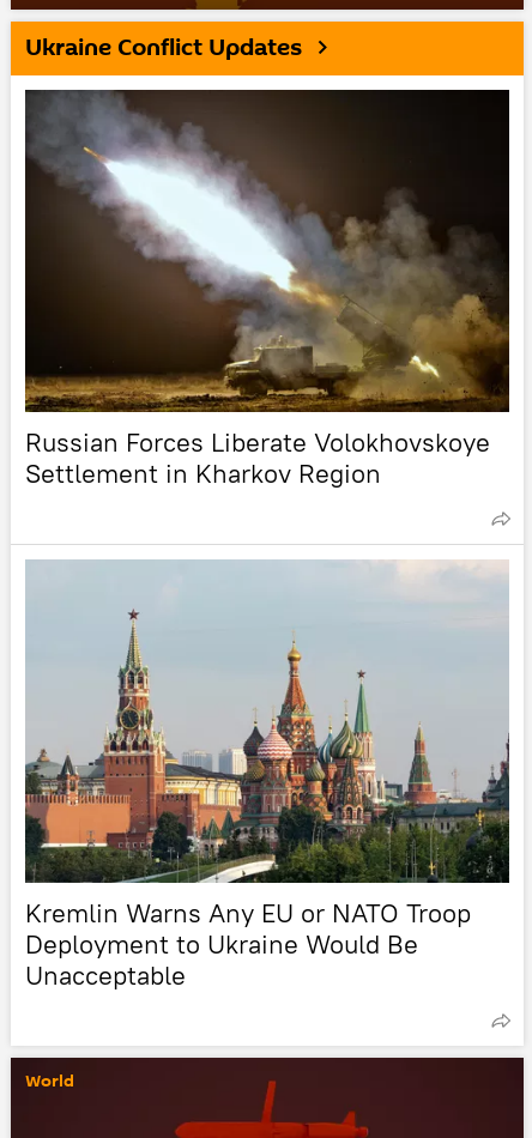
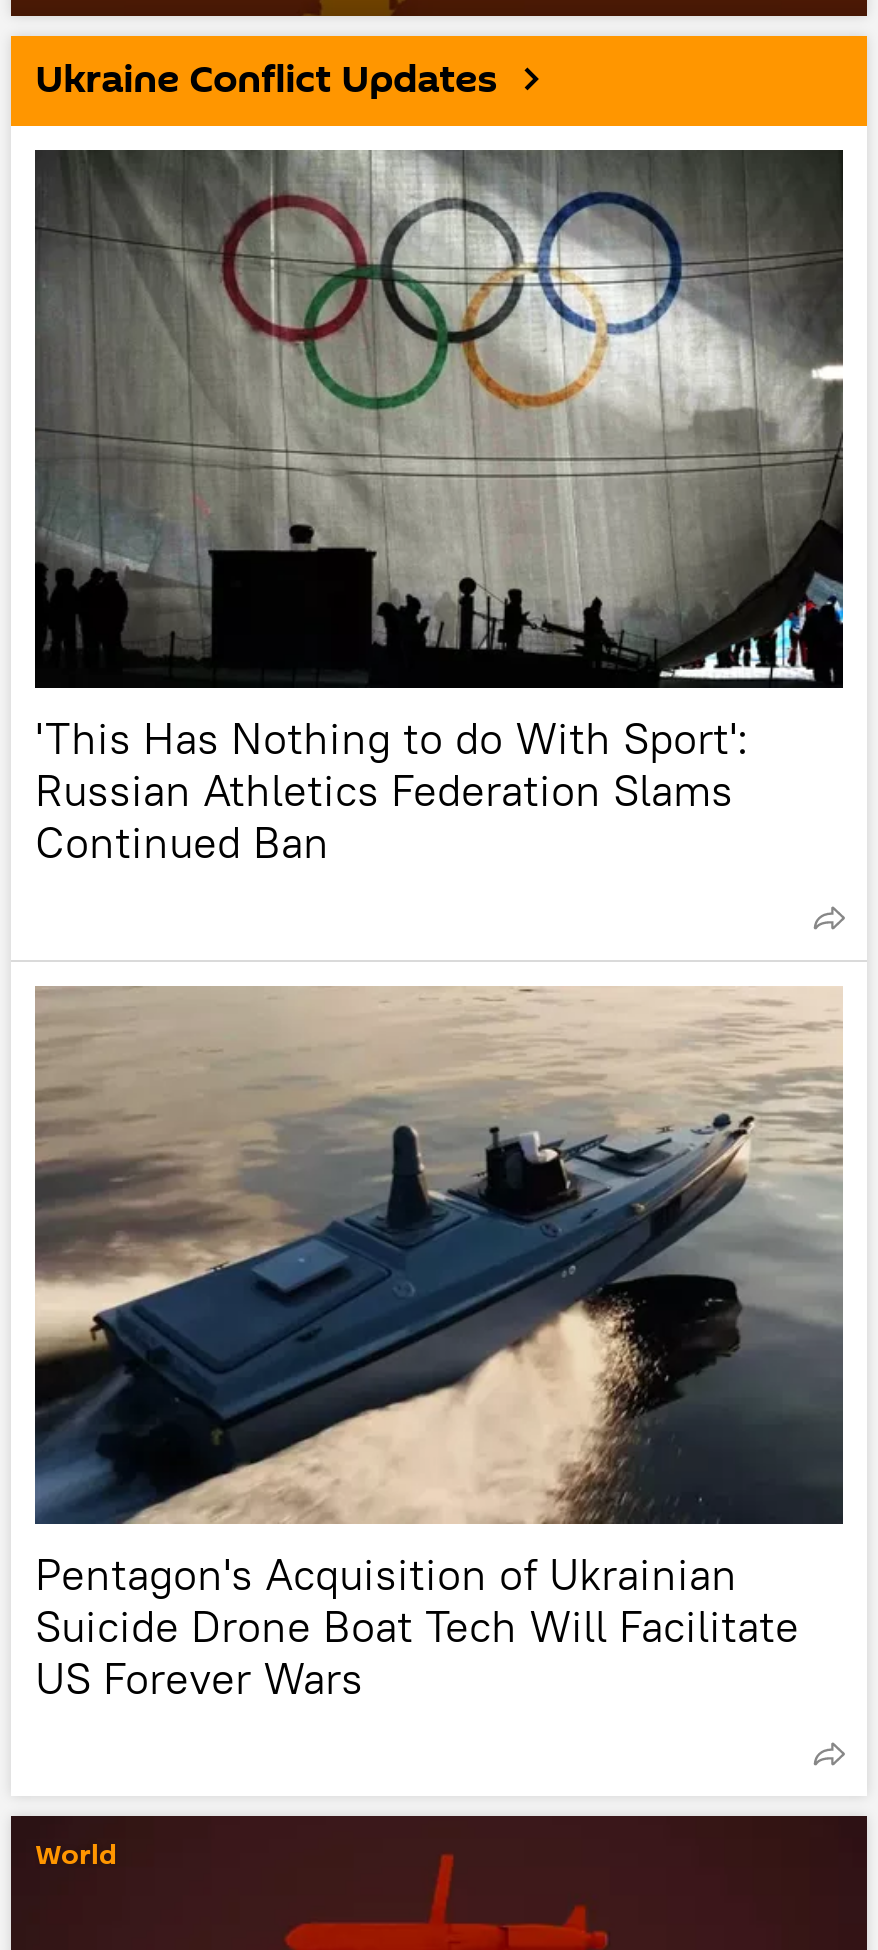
- [image]
- Russian Forces Liberate Volokhovskoye
- Settlement in Kharkov Region
+ [image]
+ 'This Has Nothing to do With Sport':
+ Russian Athletics Federation Slams
+ Continued Ban

- [image]
- Kremlin Warns Any EU or NATO Troop
- Deployment to Ukraine Would Be
- Unacceptable
+ [image]
+ Pentagon's Acquisition of Ukrainian
+ Suicide Drone Boat Tech Will Facilitate
+ US Forever Wars
